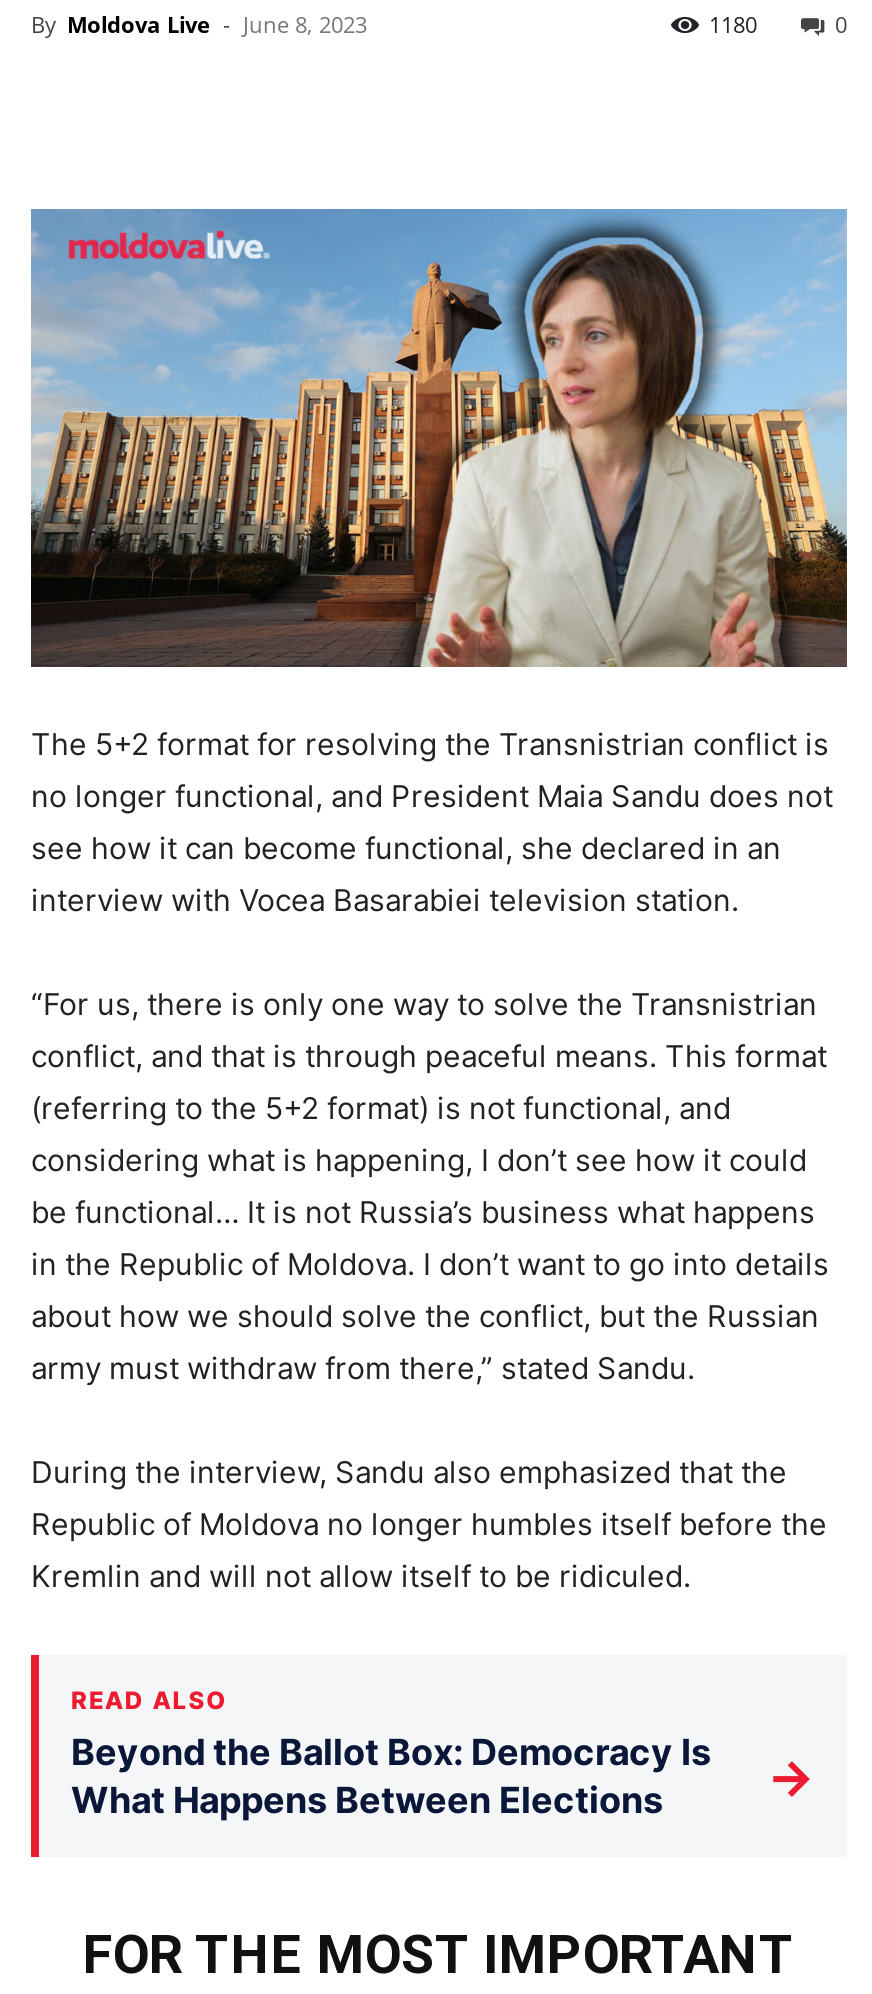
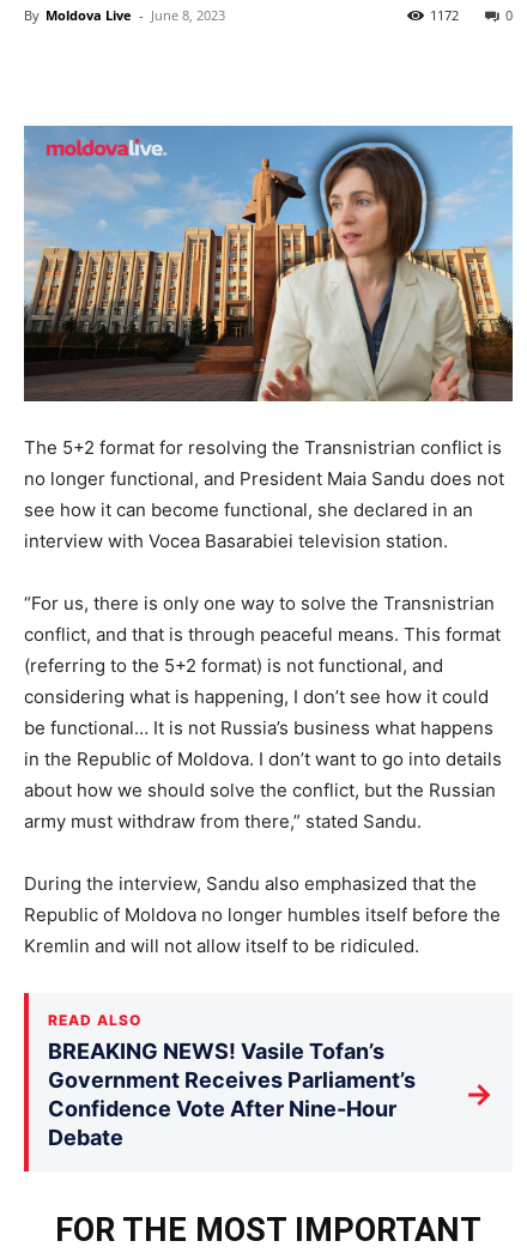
- 1180
+ 1172

- Beyond the Ballot Box: Democracy Is
- What Happens Between Elections
+ BREAKING NEWS! Vasile Tofan’s
+ Government Receives Parliament’s
+ Confidence Vote After Nine-Hour
+ Debate
